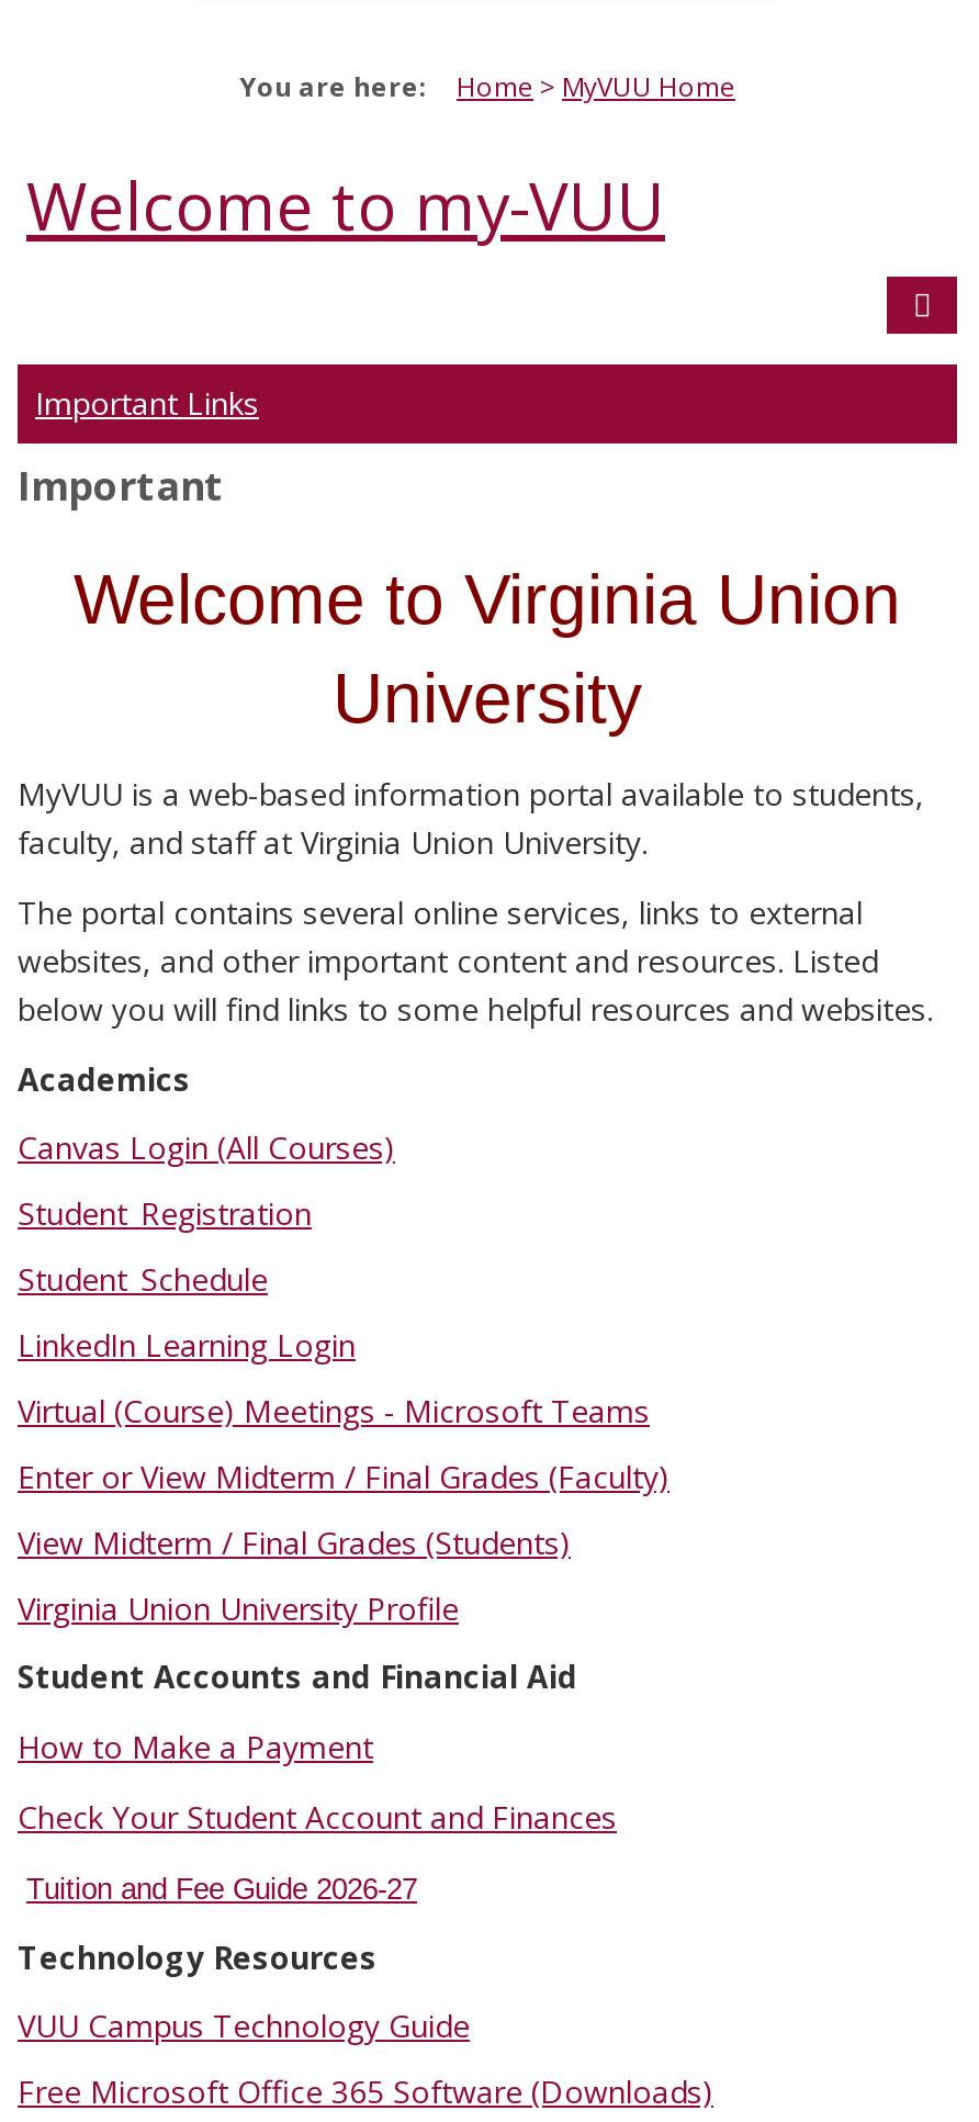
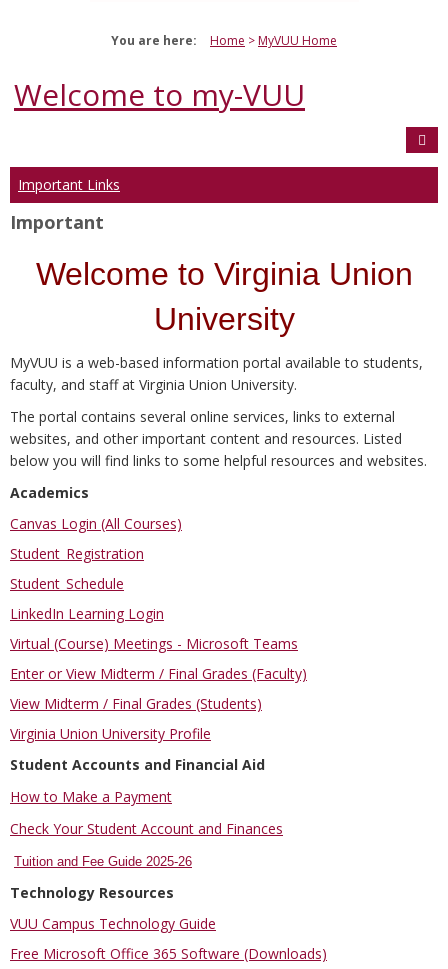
- Tuition and Fee Guide 2026-27
+ Tuition and Fee Guide 2025-26
